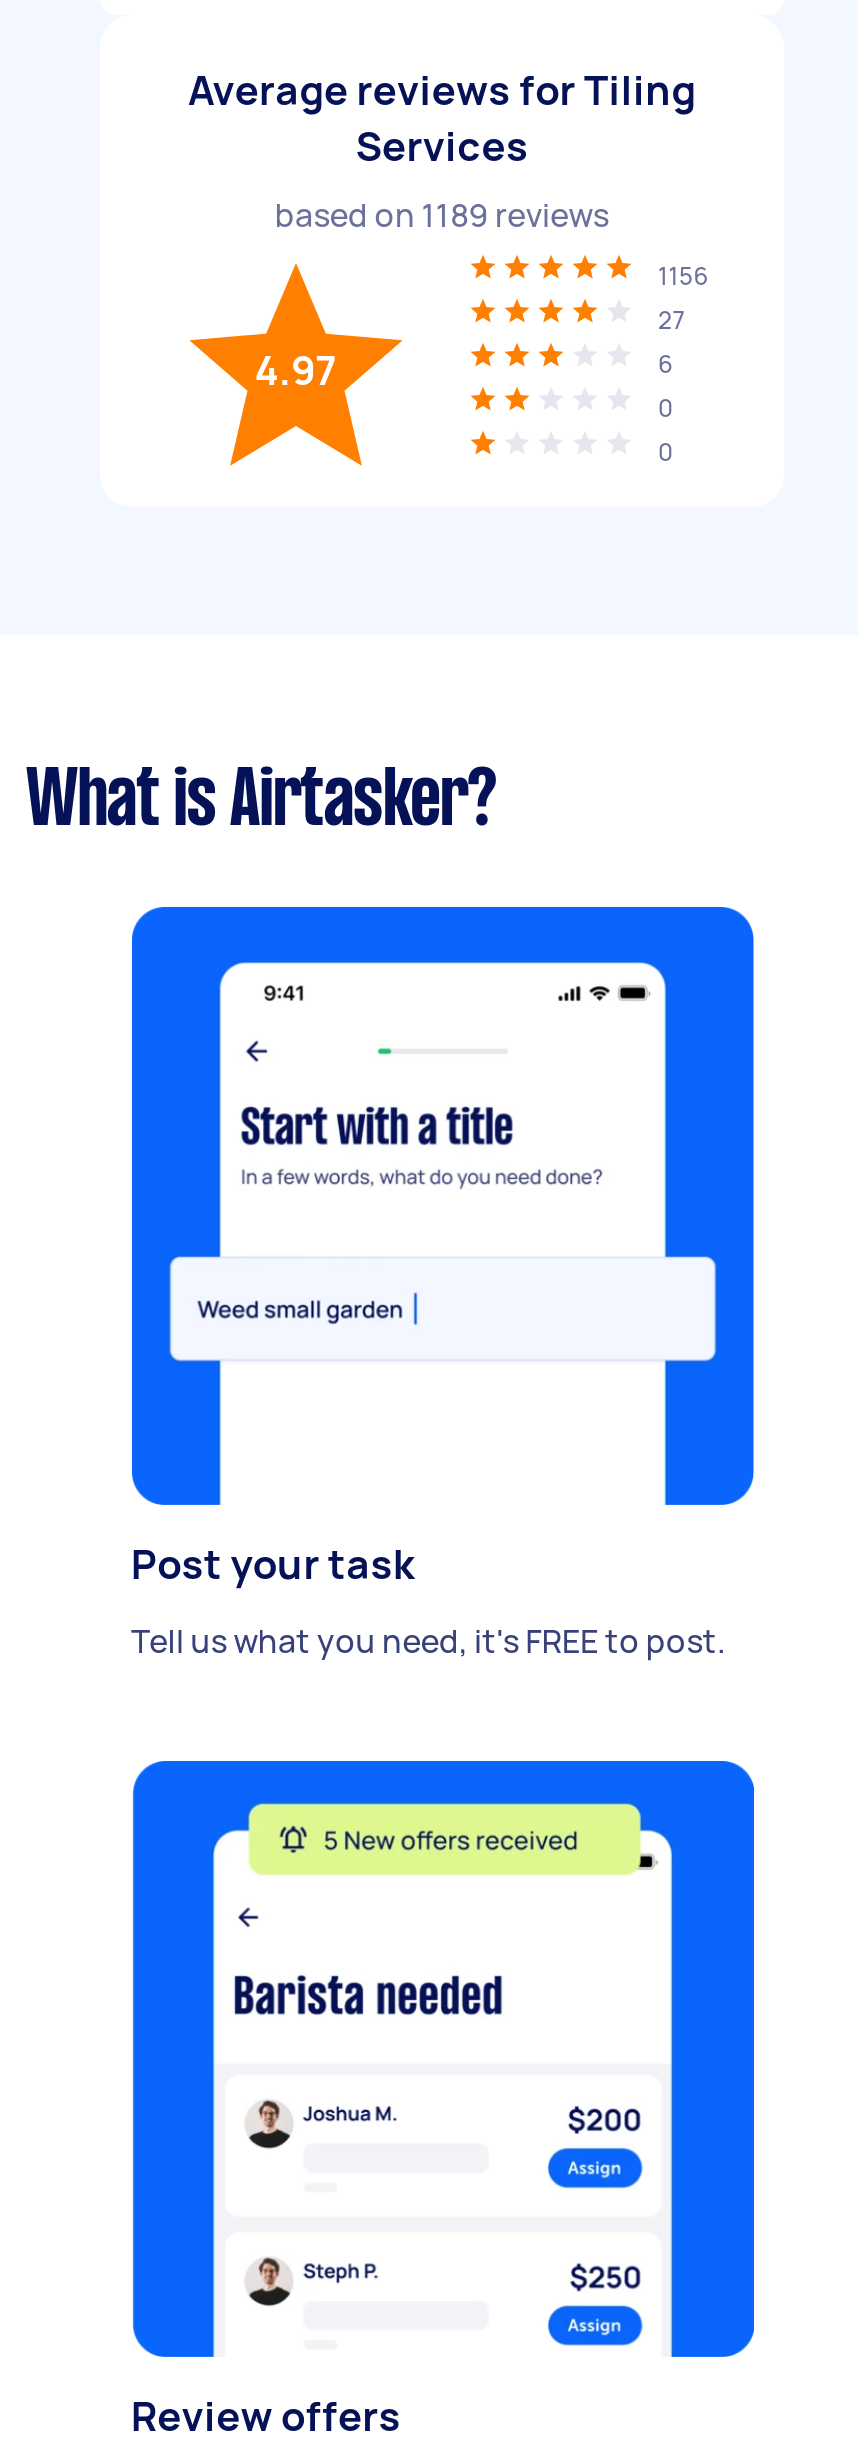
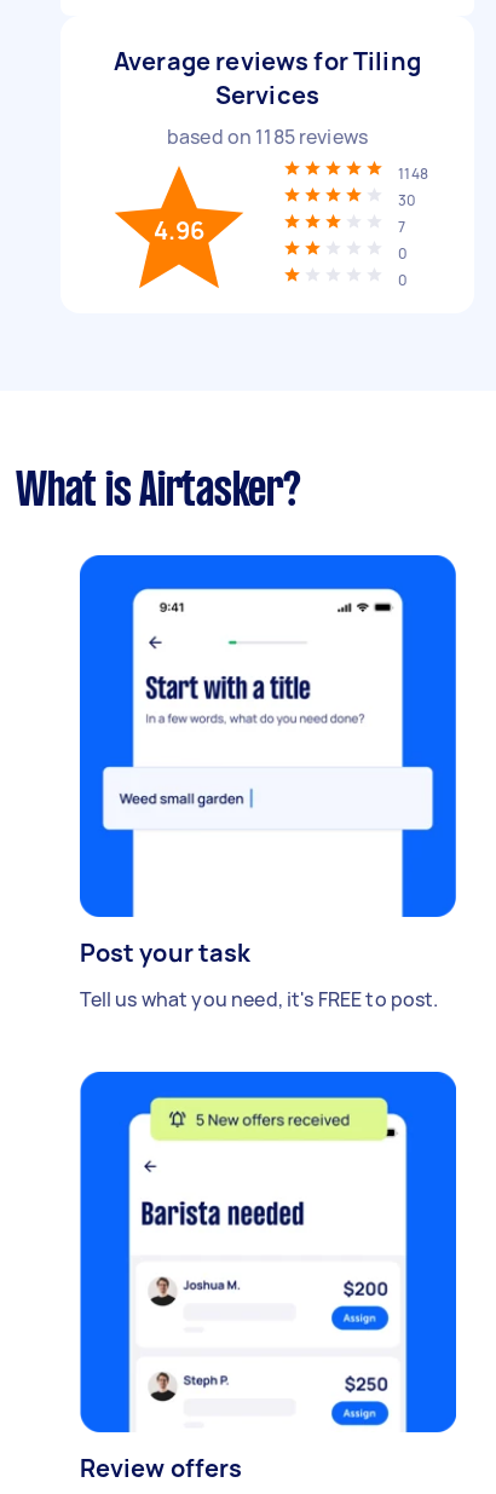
- based on 1189 reviews
+ based on 1185 reviews

- 1156
+ 1148

- 27
+ 30

- 4.97
+ 4.96

- 6
+ 7
